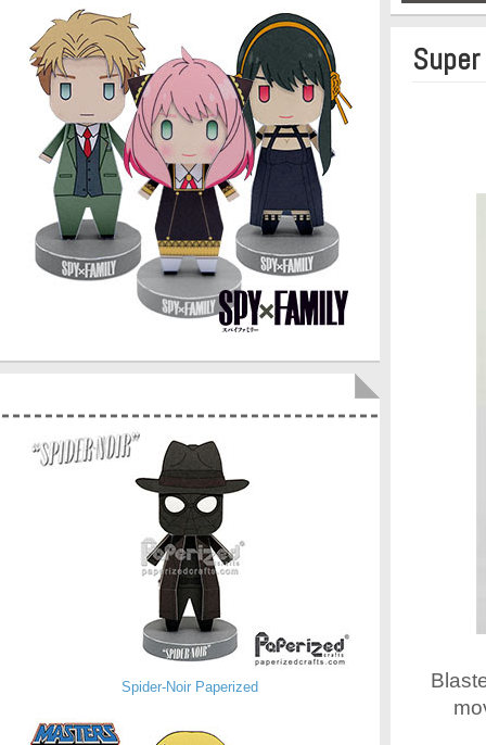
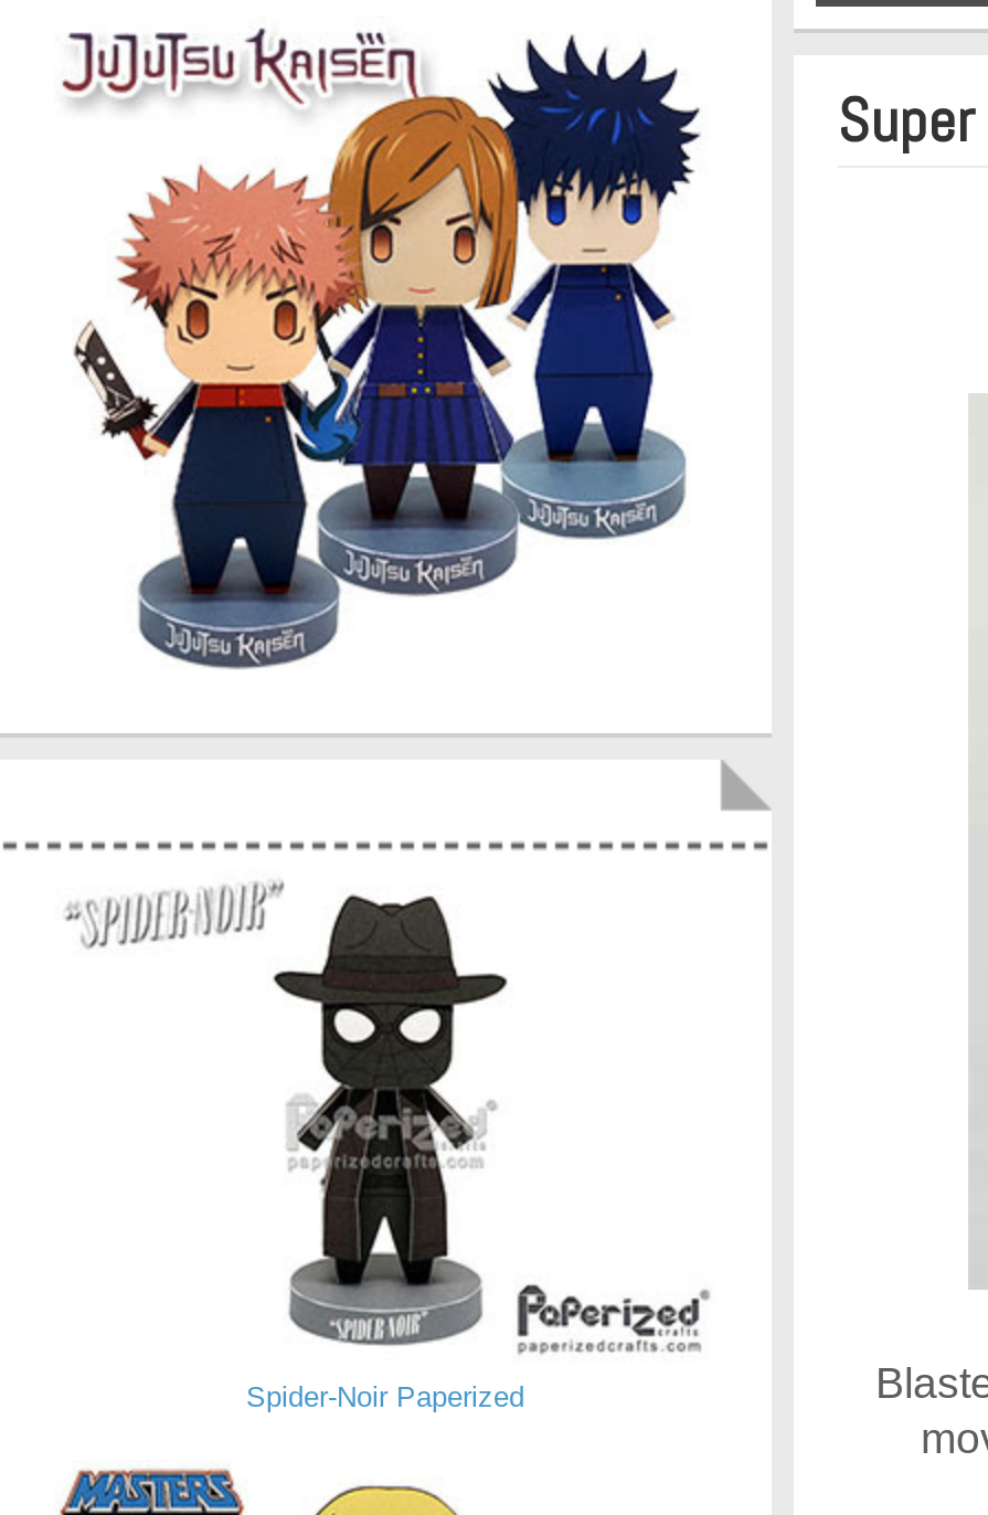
- [image]
+ [image]
